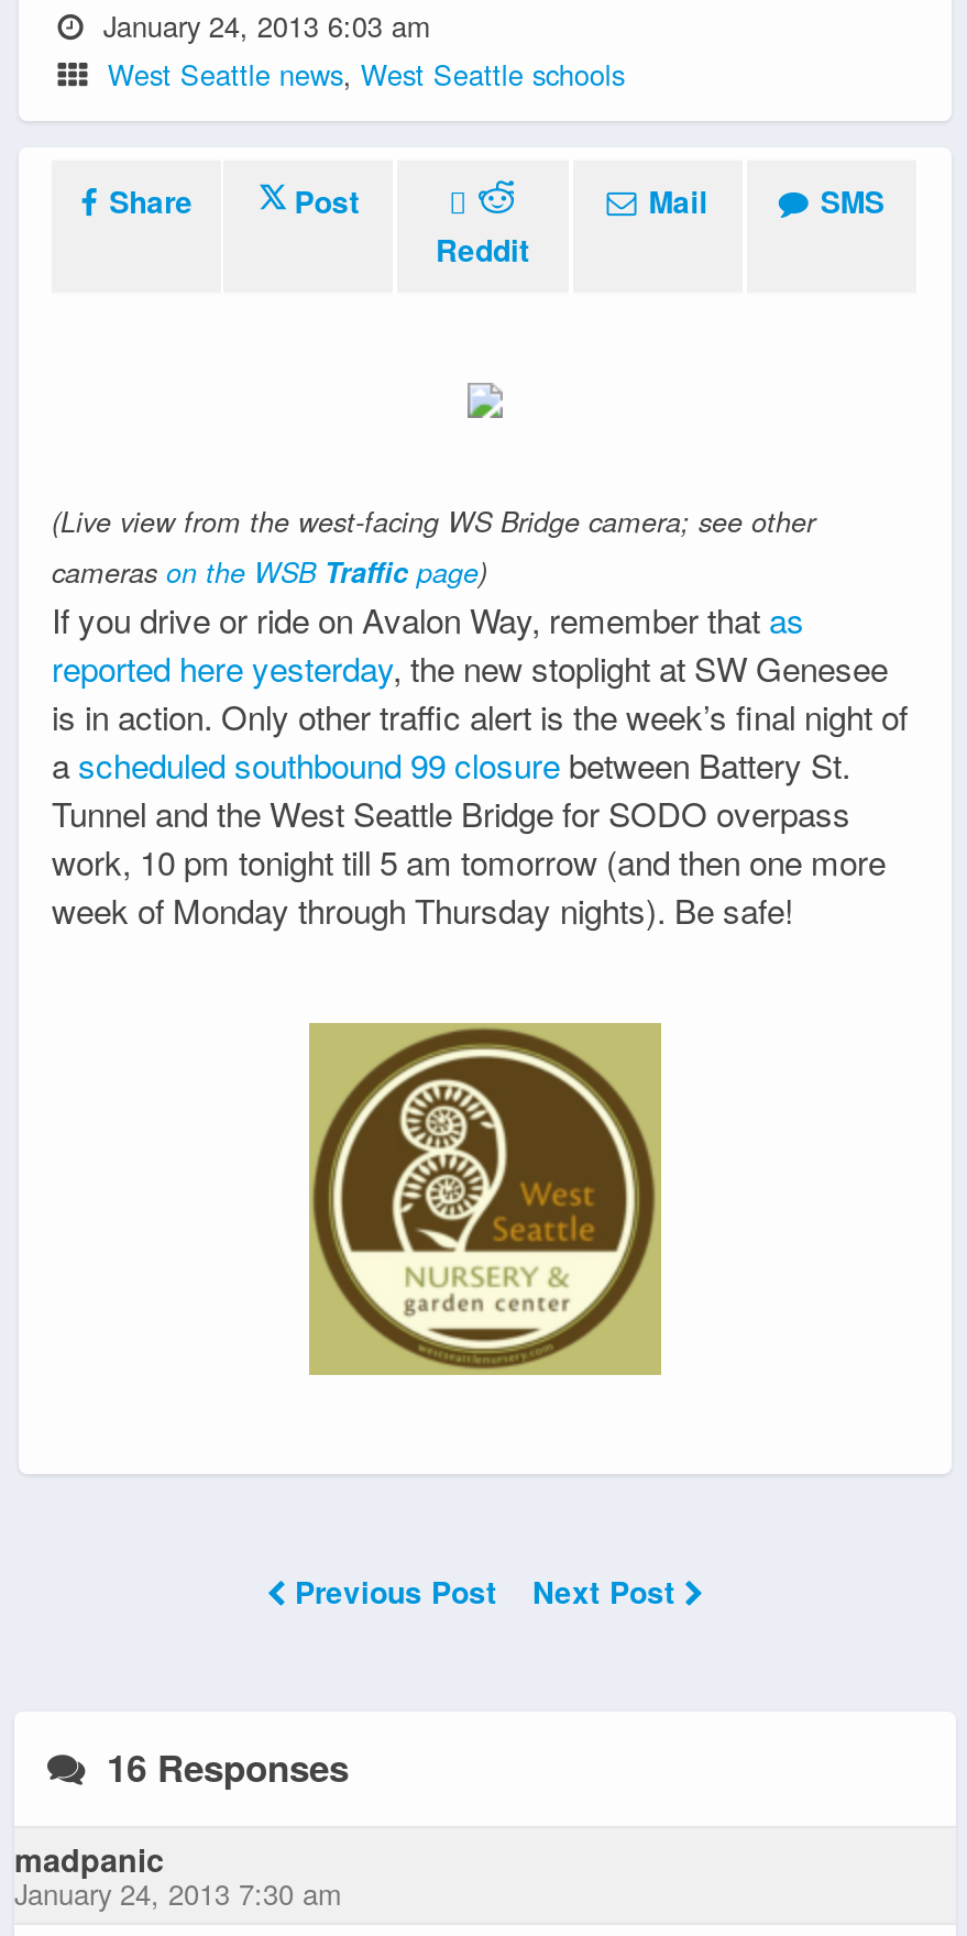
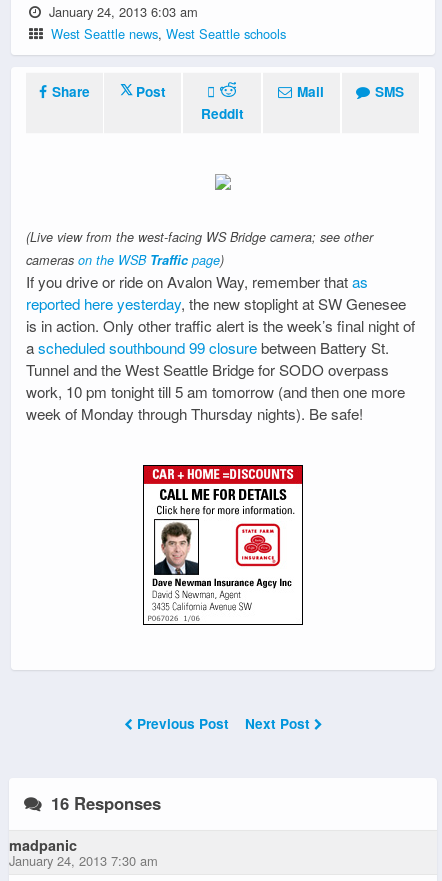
- [image]
+ [image]
